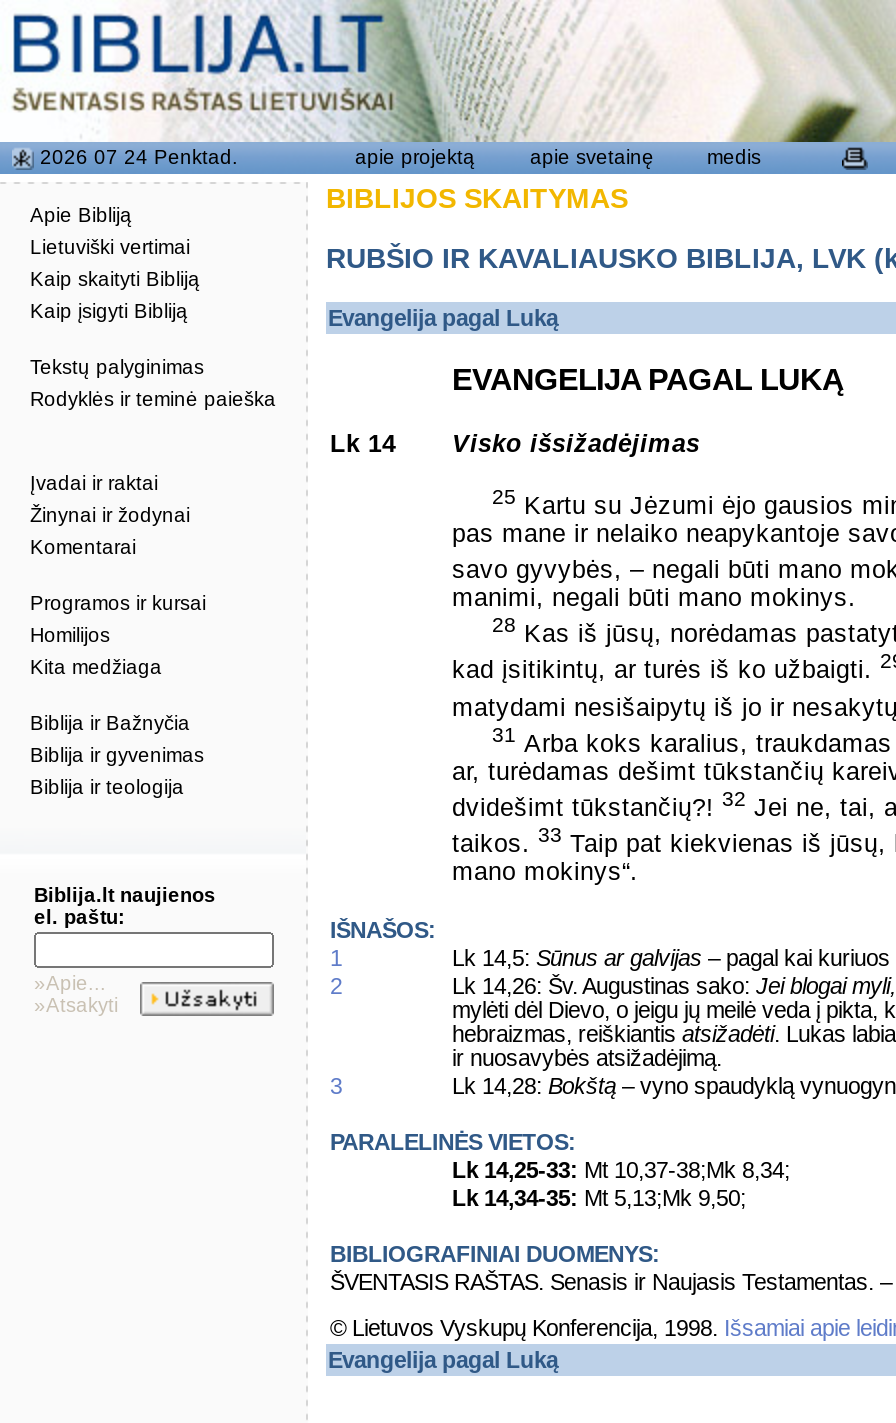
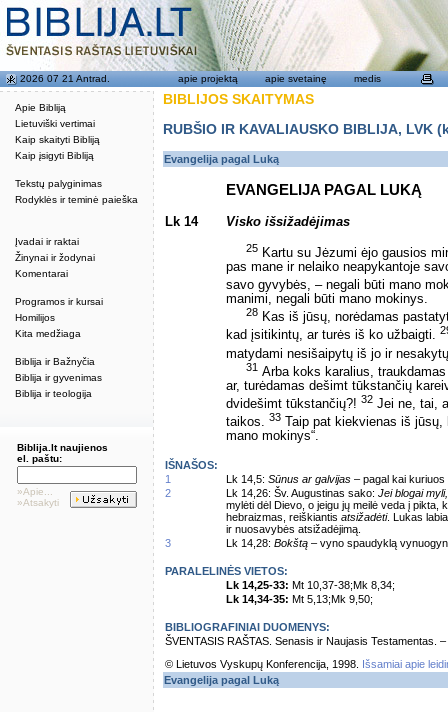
- 2026 07 24 Penktad.
+ 2026 07 21 Antrad.
